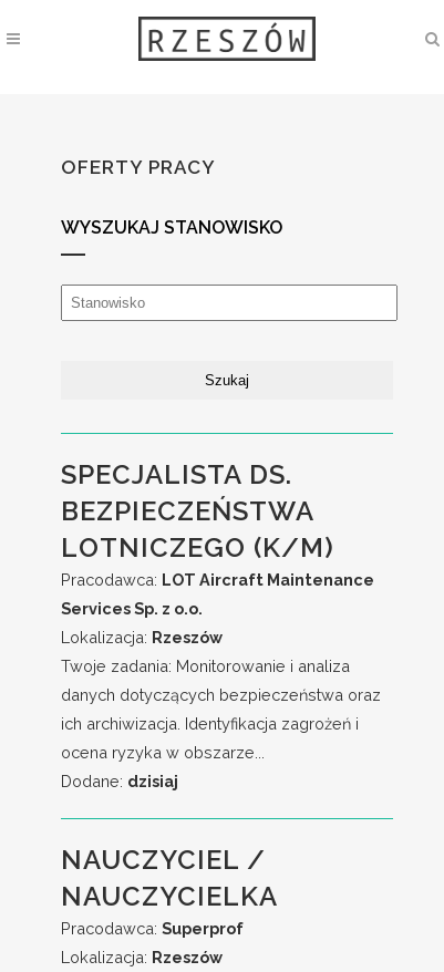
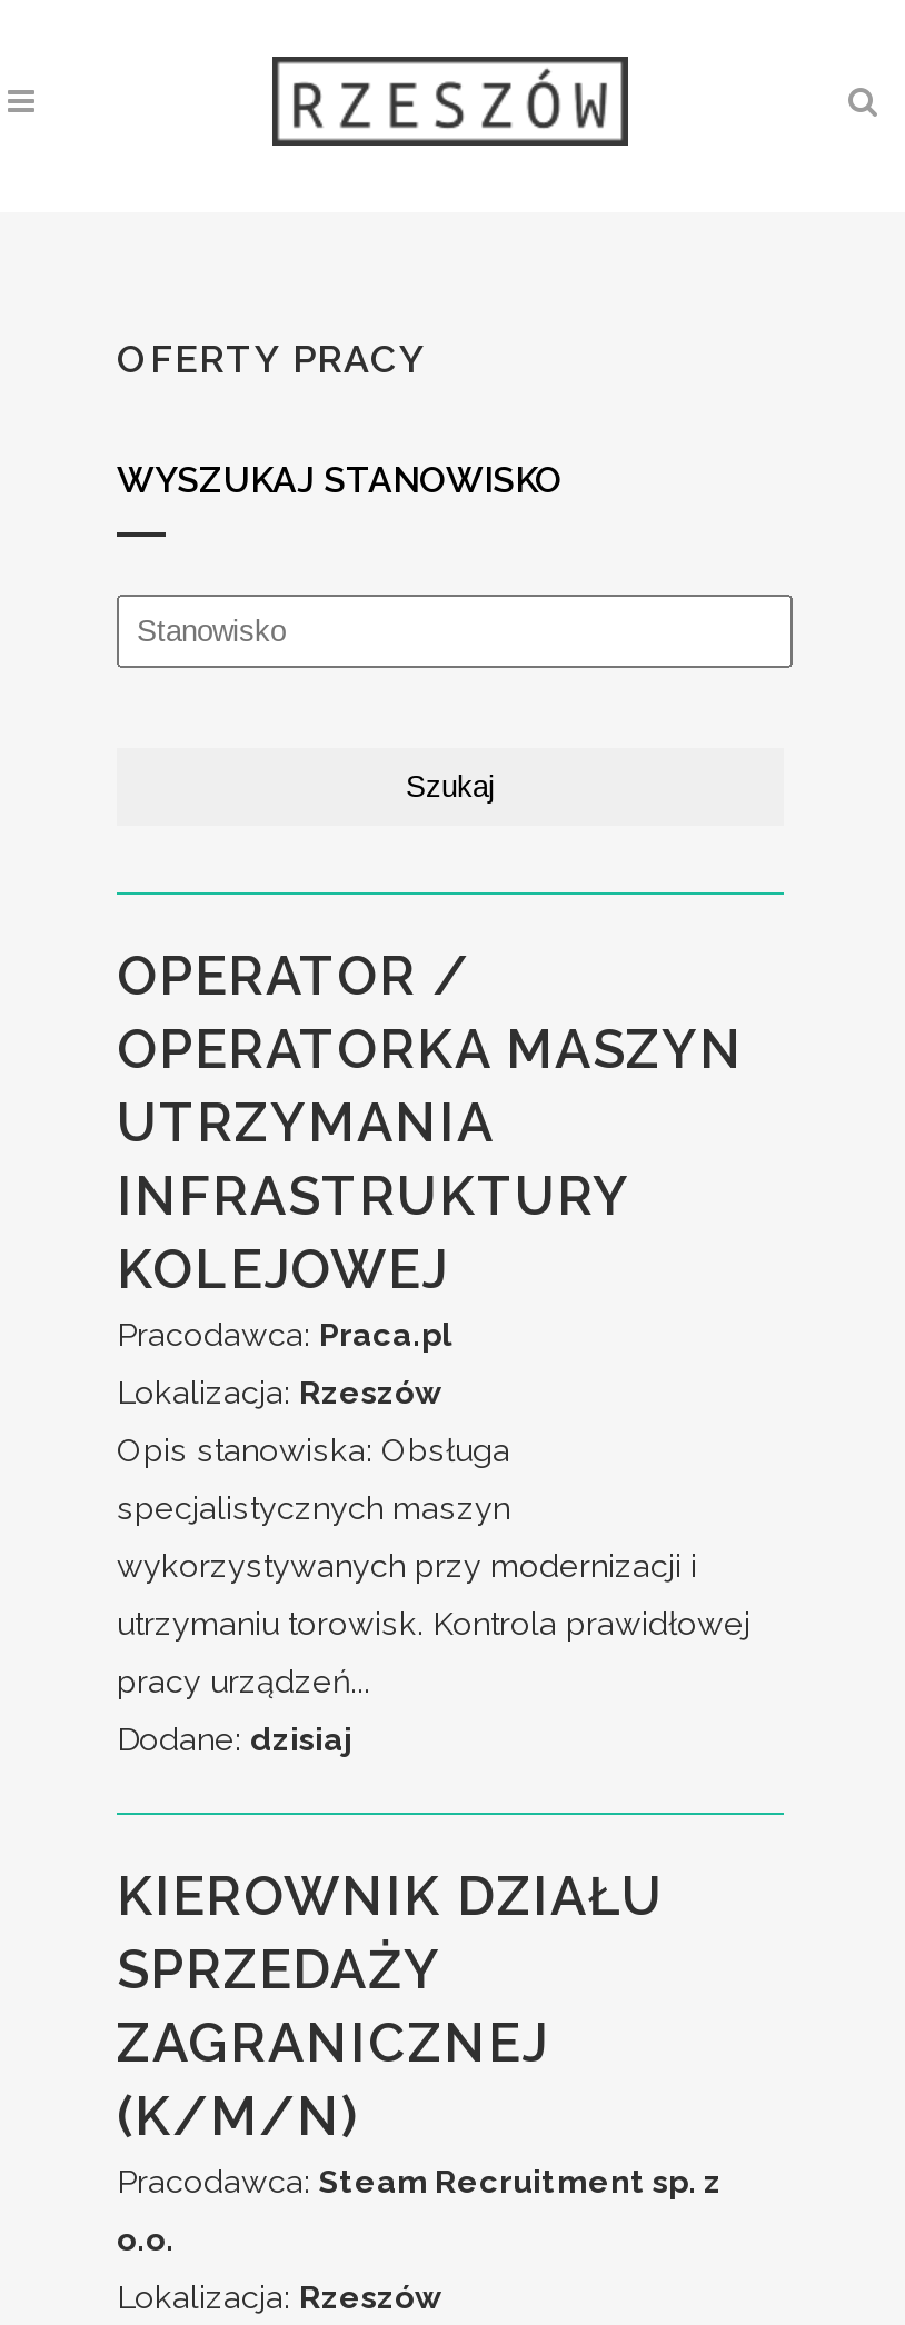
- SPECJALISTA DS.
- BEZPIECZEŃSTWA
- LOTNICZEGO (K/M)
- Pracodawca: LOT Aircraft Maintenance
- Services Sp. z o.o.
+ OPERATOR /
+ OPERATORKA MASZYN
+ UTRZYMANIA
+ INFRASTRUKTURY
+ KOLEJOWEJ
+ Pracodawca: Praca.pl

- Twoje zadania: Monitorowanie i analiza
- danych dotyczących bezpieczeństwa oraz
- ich archiwizacja. Identyfikacja zagrożeń i
- ocena ryzyka w obszarze...
+ Opis stanowiska: Obsługa
+ specjalistycznych maszyn
+ wykorzystywanych przy modernizacji i
+ utrzymaniu torowisk. Kontrola prawidłowej
+ pracy urządzeń...

- NAUCZYCIEL /
- NAUCZYCIELKA
- Pracodawca: Superprof
+ KIEROWNIK DZIAŁU
+ SPRZEDAŻY
+ ZAGRANICZNEJ
+ (K/M/N)
+ Pracodawca: Steam Recruitment sp. z
+ o.o.
